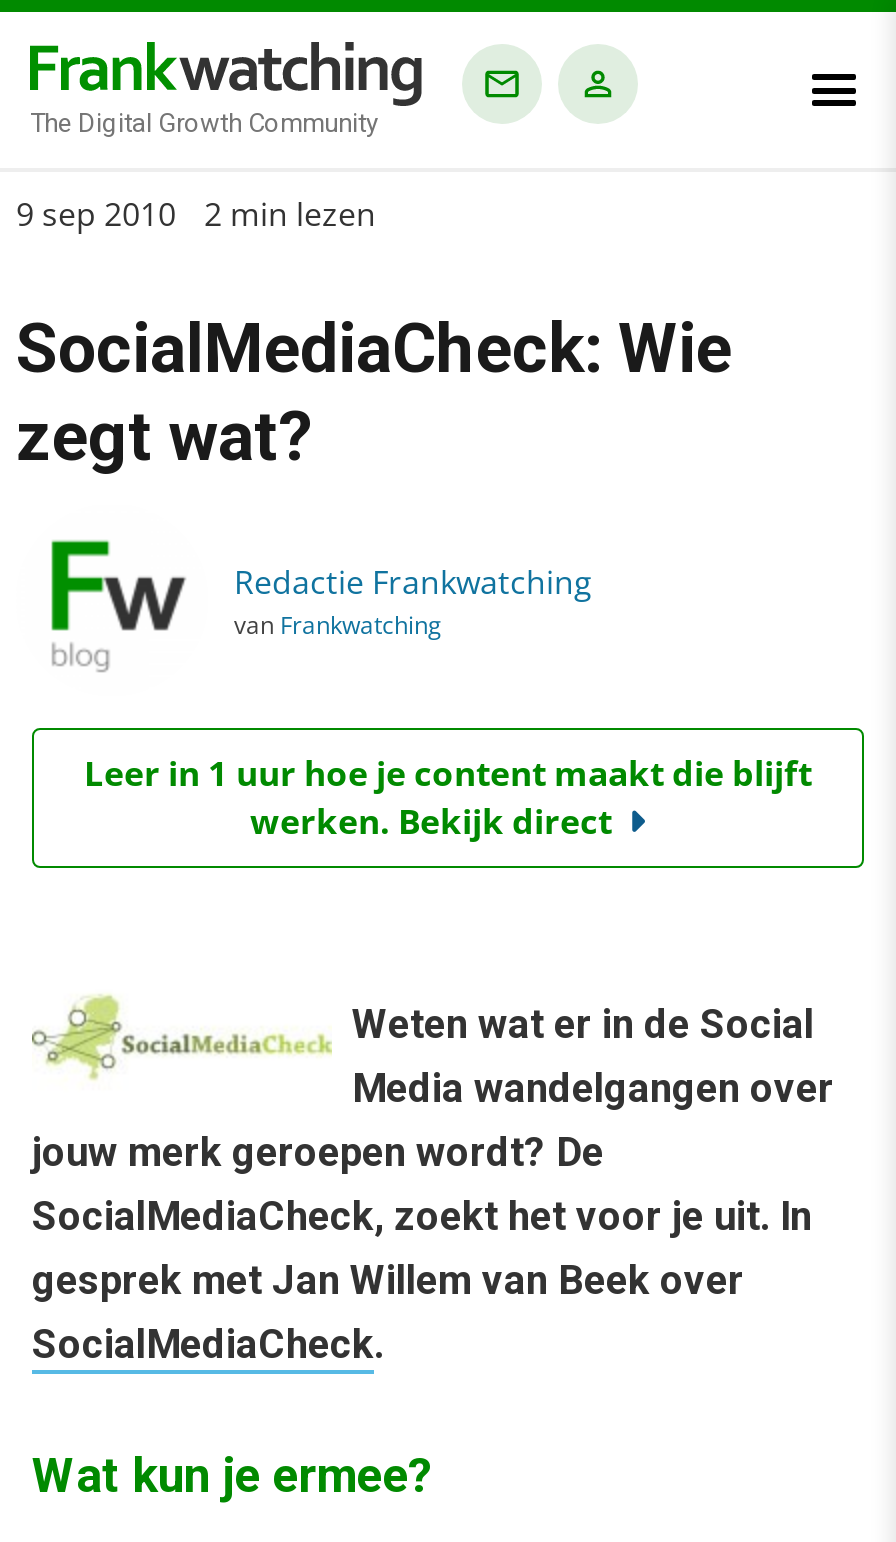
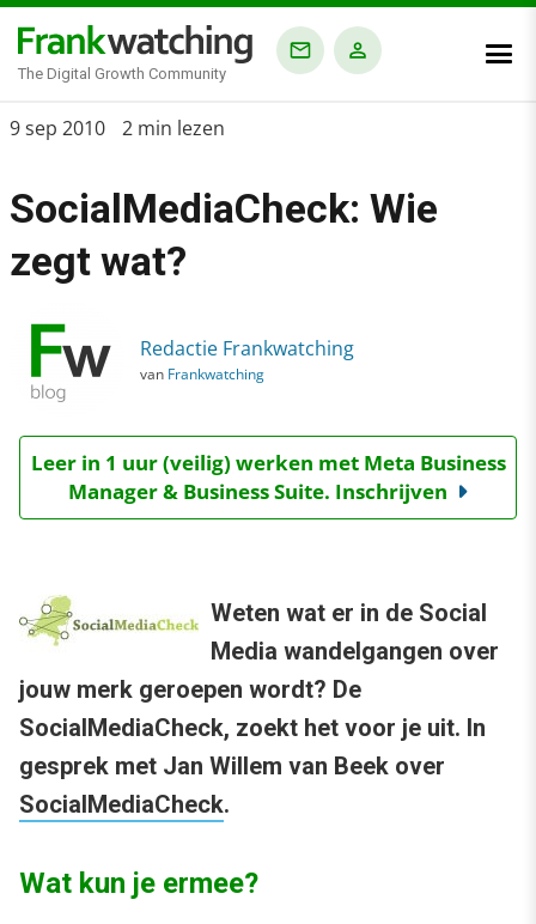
- Leer in 1 uur hoe je content maakt die blijft
- werken. Bekijk direct
+ Leer in 1 uur (veilig) werken met Meta Business
+ Manager & Business Suite. Inschrijven
